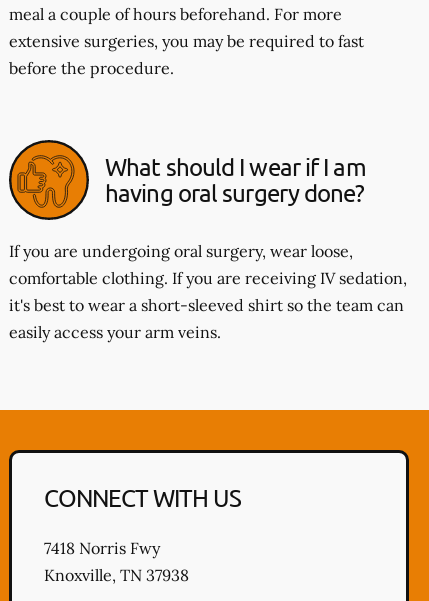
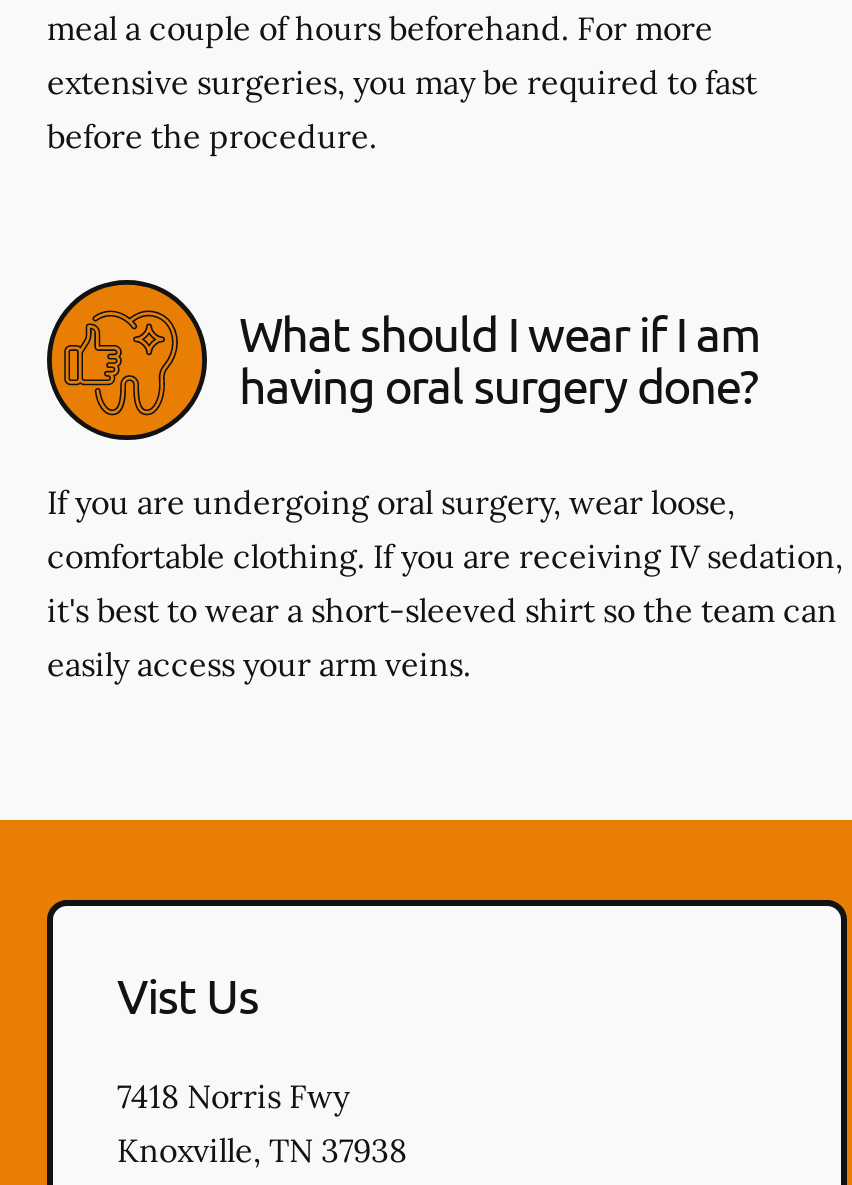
- CONNECT WITH US
+ Vist Us
